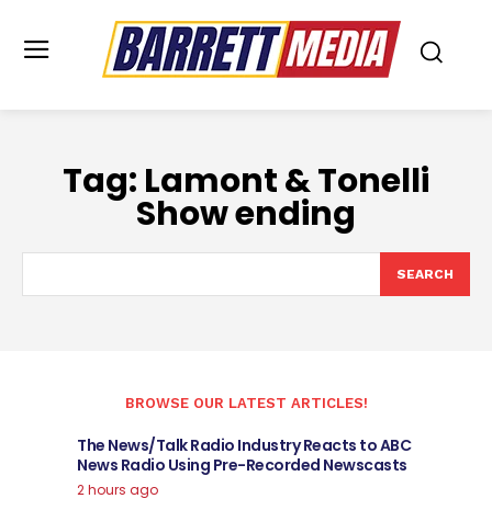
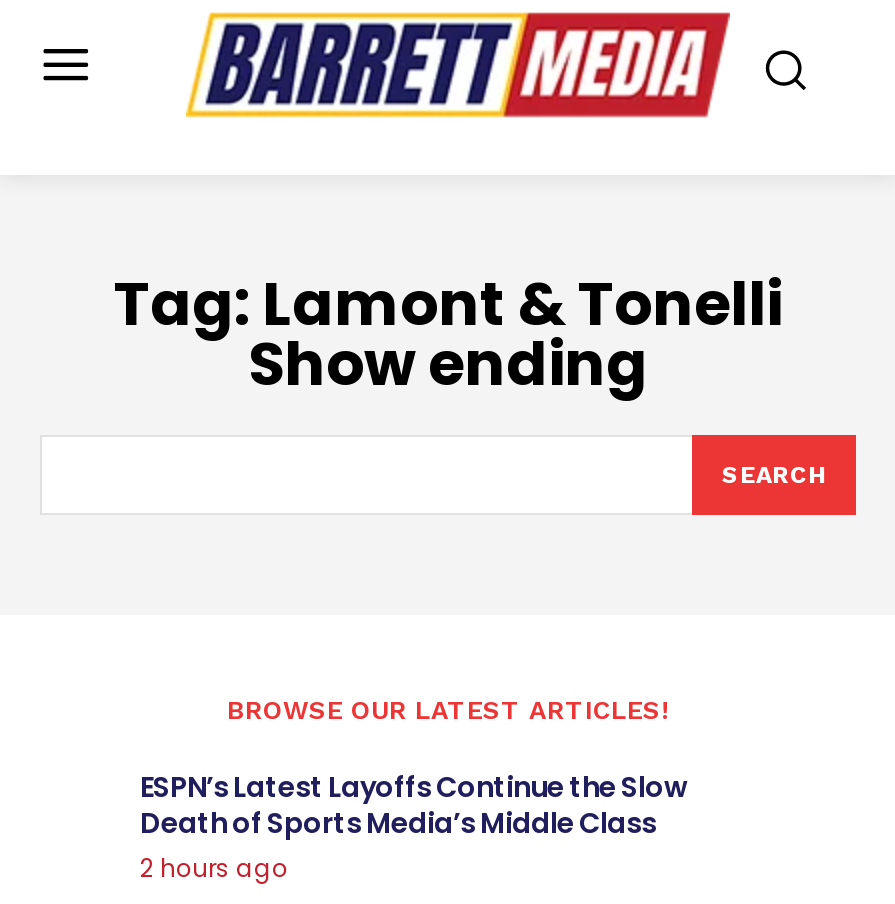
- The News/Talk Radio Industry Reacts to ABC
- News Radio Using Pre-Recorded Newscasts
+ ESPN’s Latest Layoffs Continue the Slow
+ Death of Sports Media’s Middle Class
